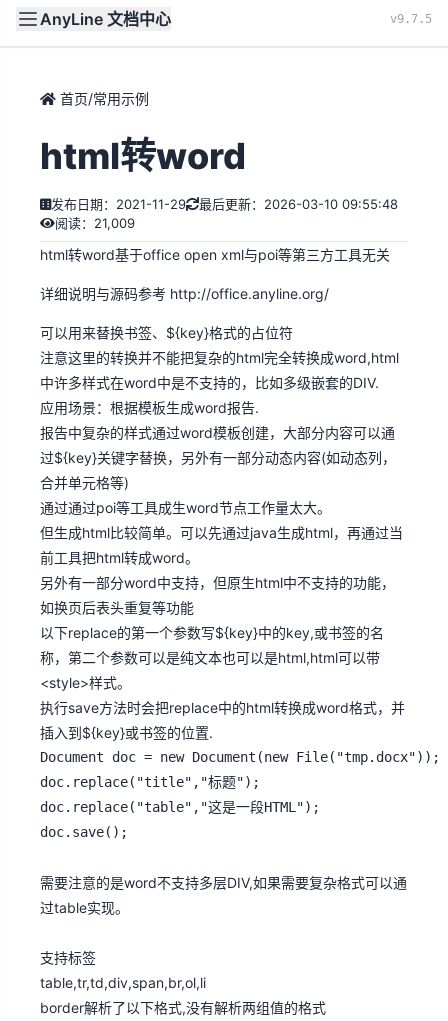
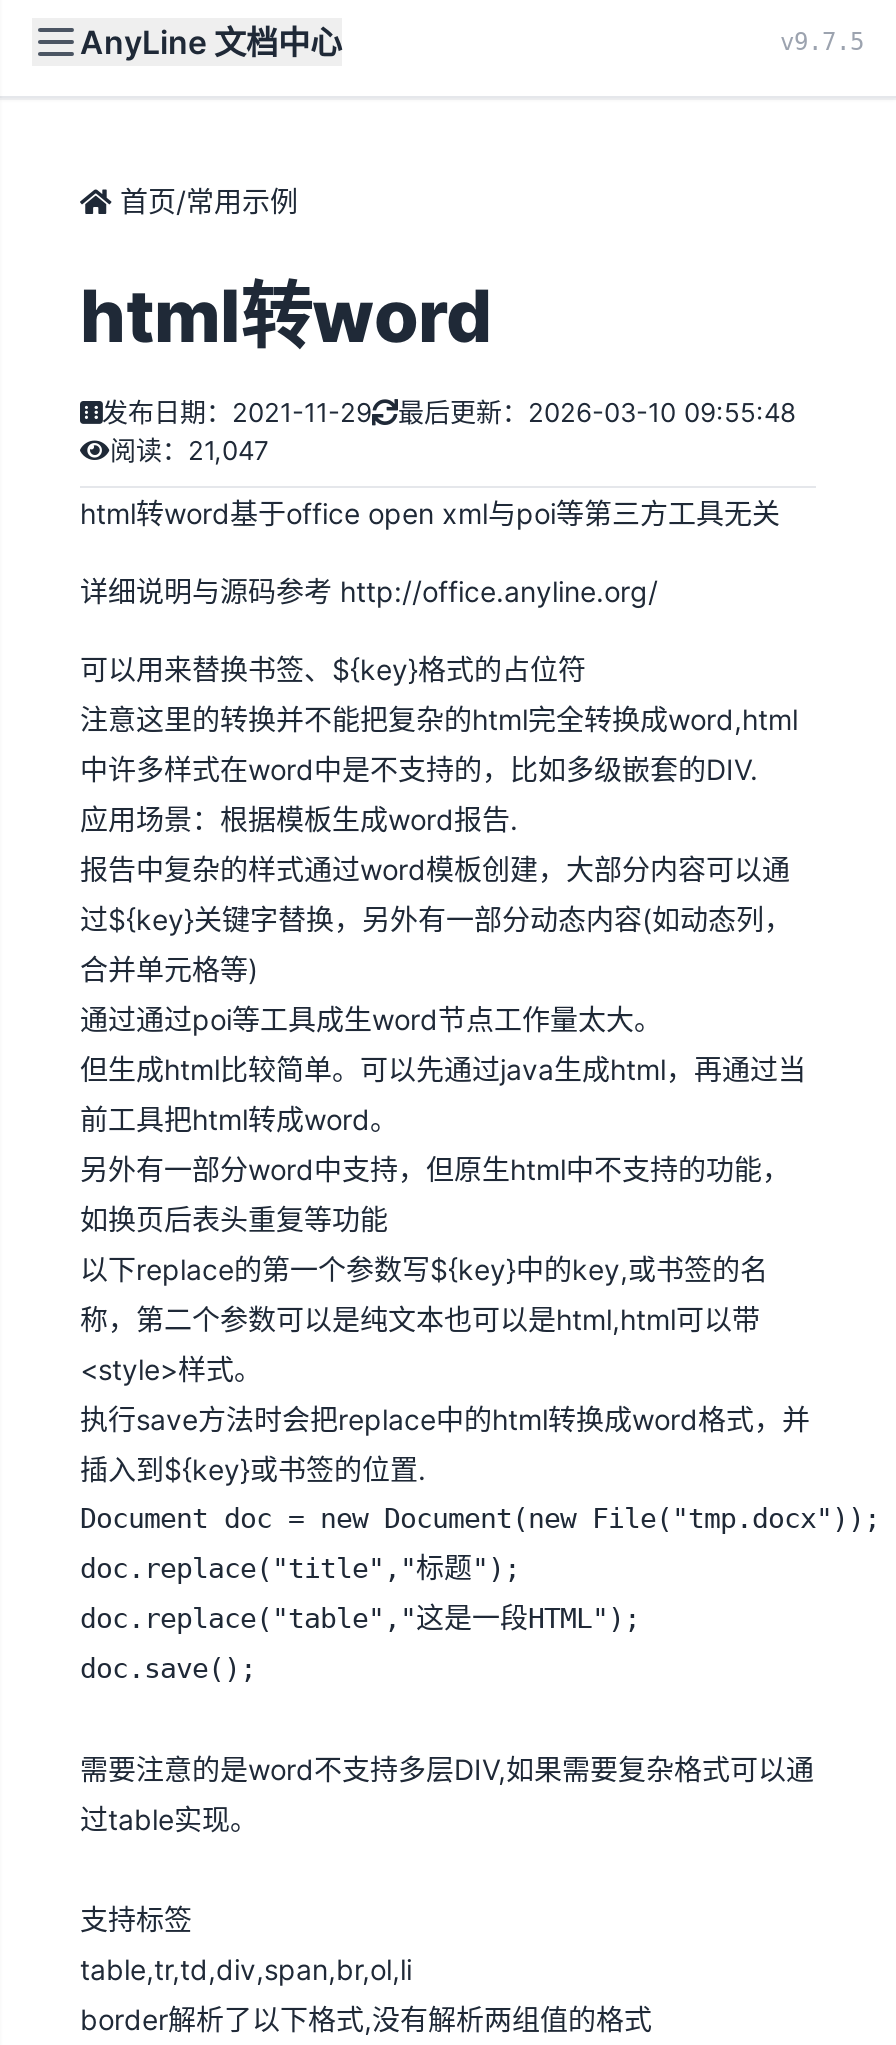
- 阅读：21,009
+ 阅读：21,047
